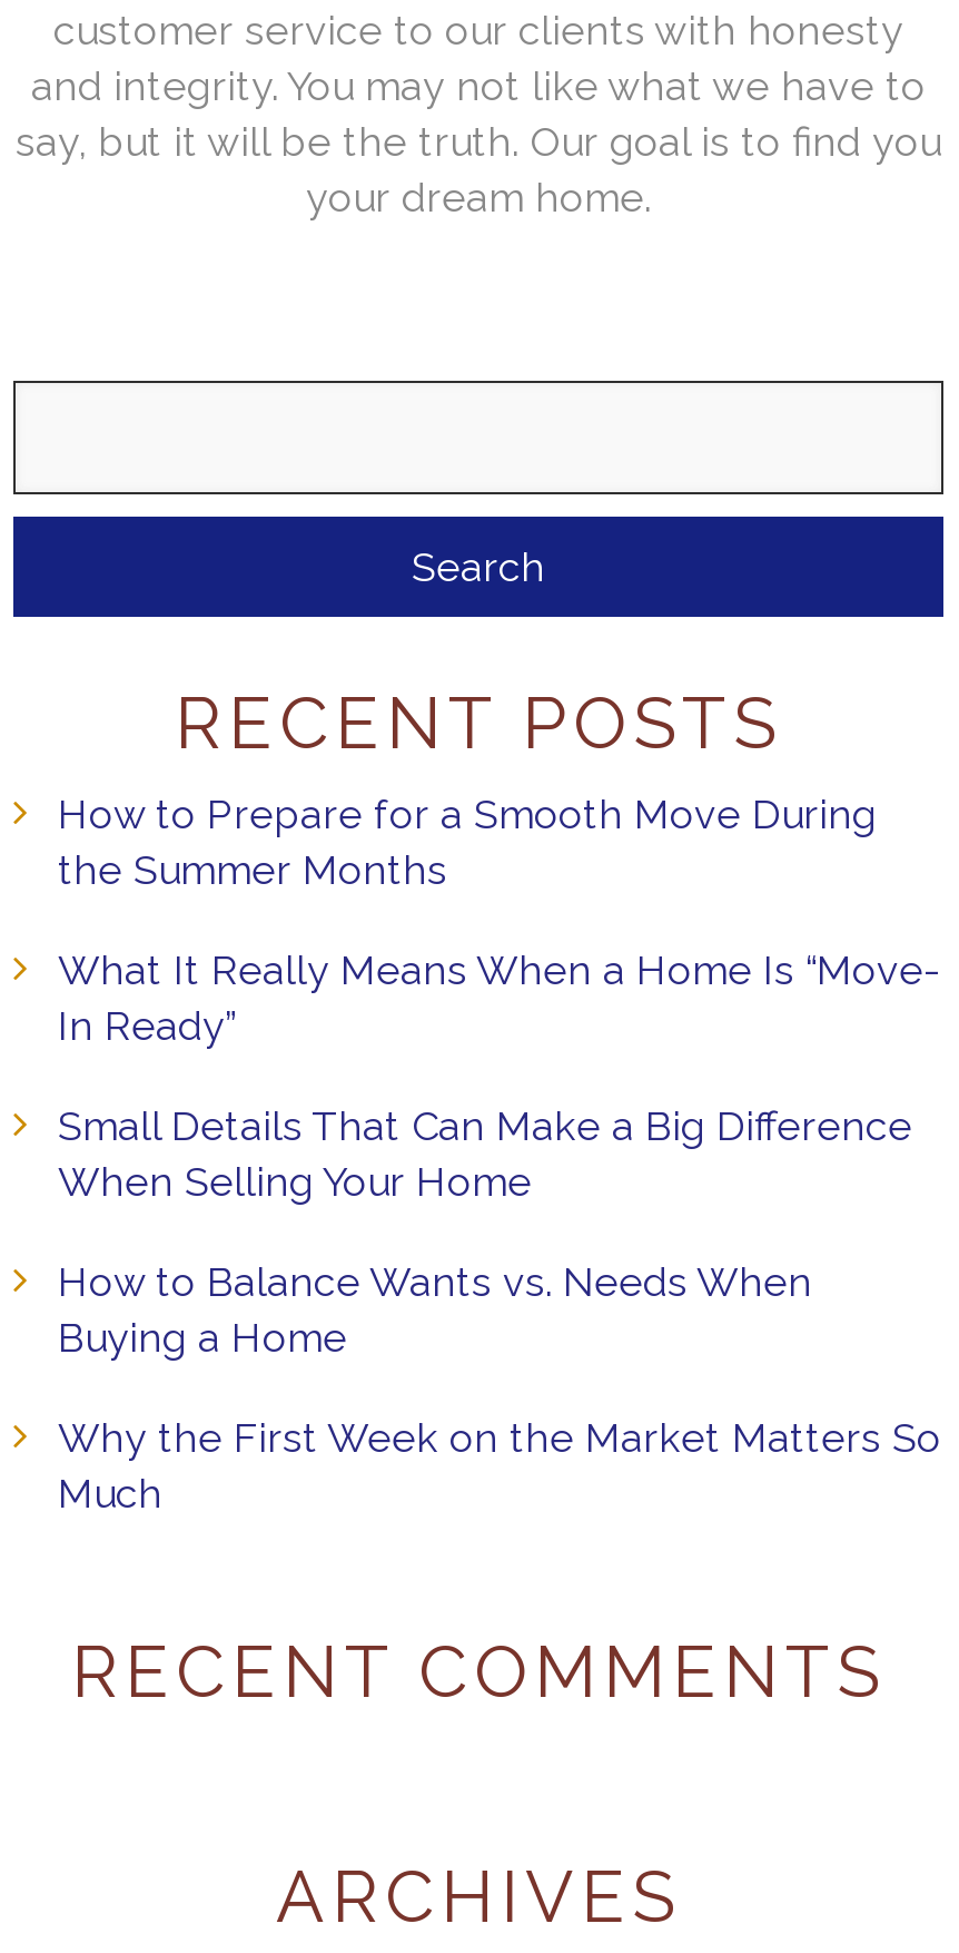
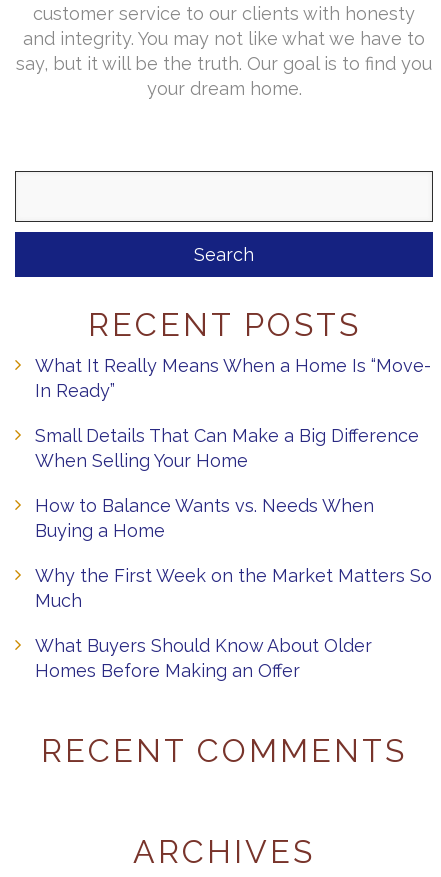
- How to Prepare for a Smooth Move During
- the Summer Months

moved up: What It Really Means When a Home Is “Move- | In Ready” | Small Details That Can Make a Big Difference | When Selling Your Home | How to Balance Wants vs. Needs When | Buying a Home | Why the First Week on the Market Matters So | Much

+ What Buyers Should Know About Older
+ Homes Before Making an Offer
